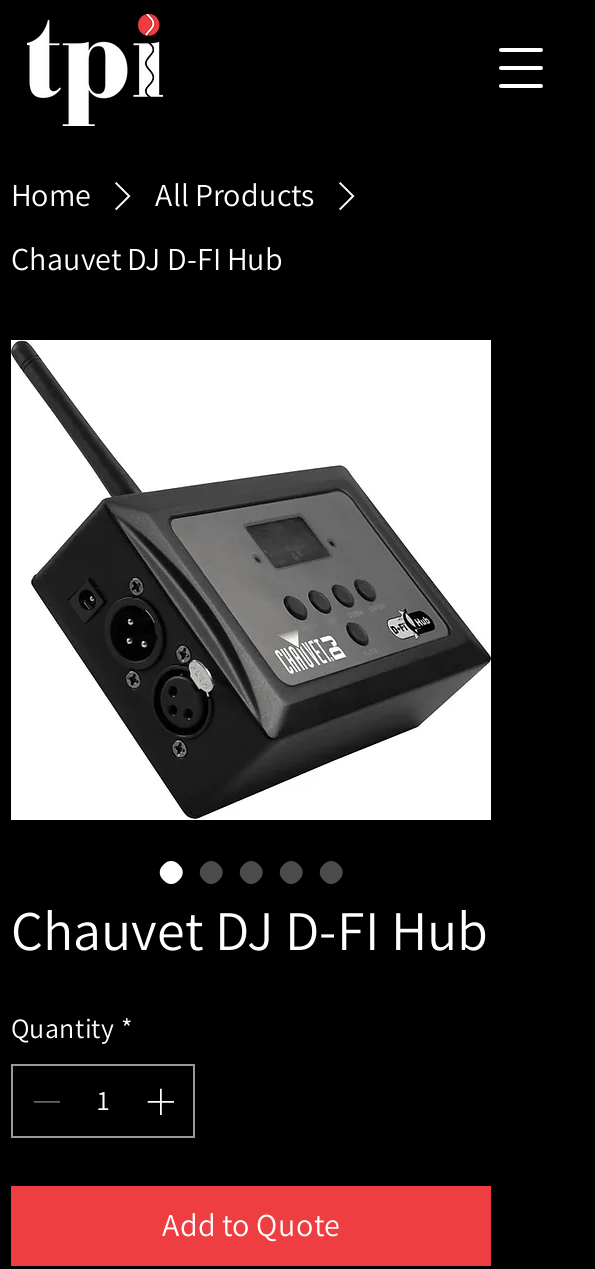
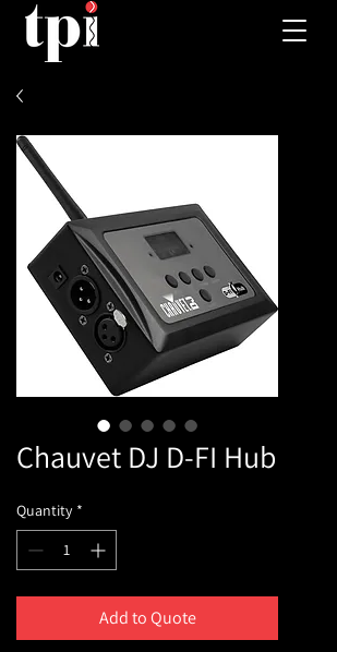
- Home
- All Products
- Chauvet DJ D-FI Hub
